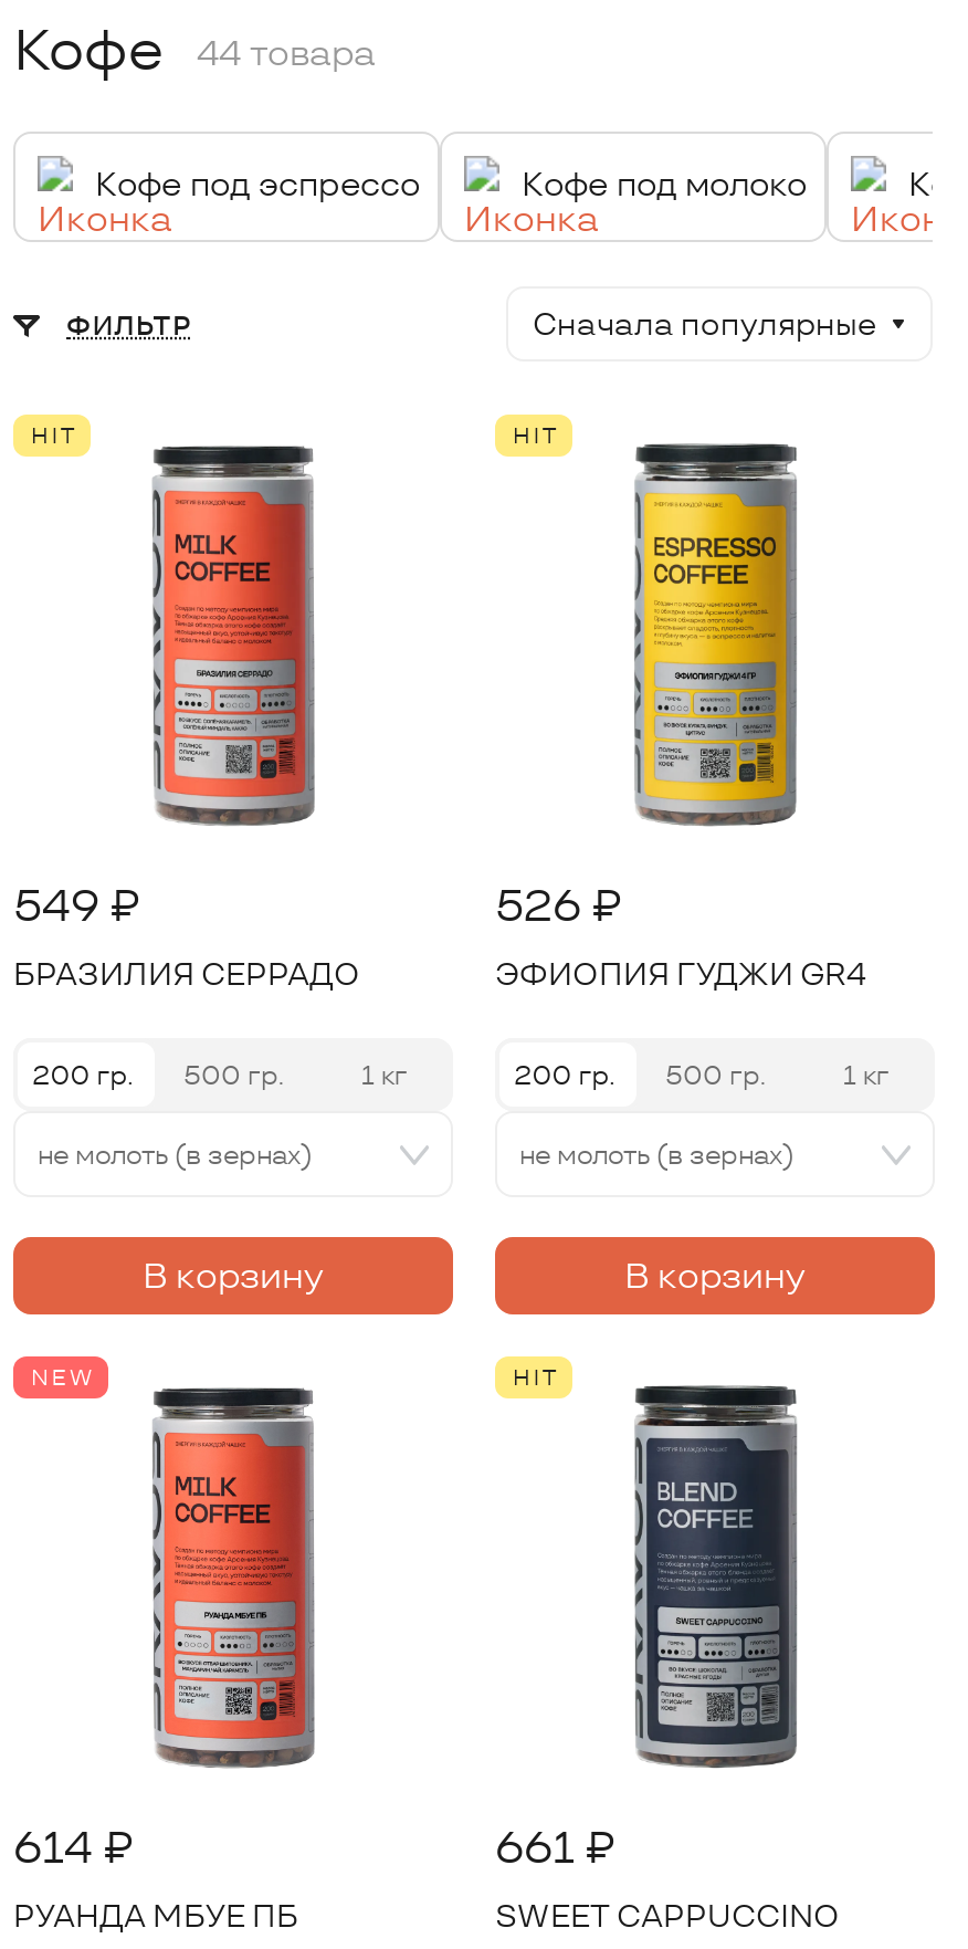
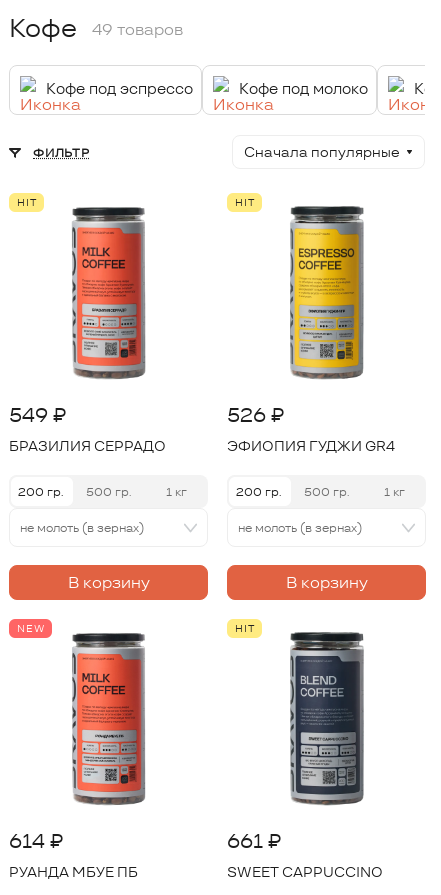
- Кофе 44 товара
+ Кофе 49 товаров
